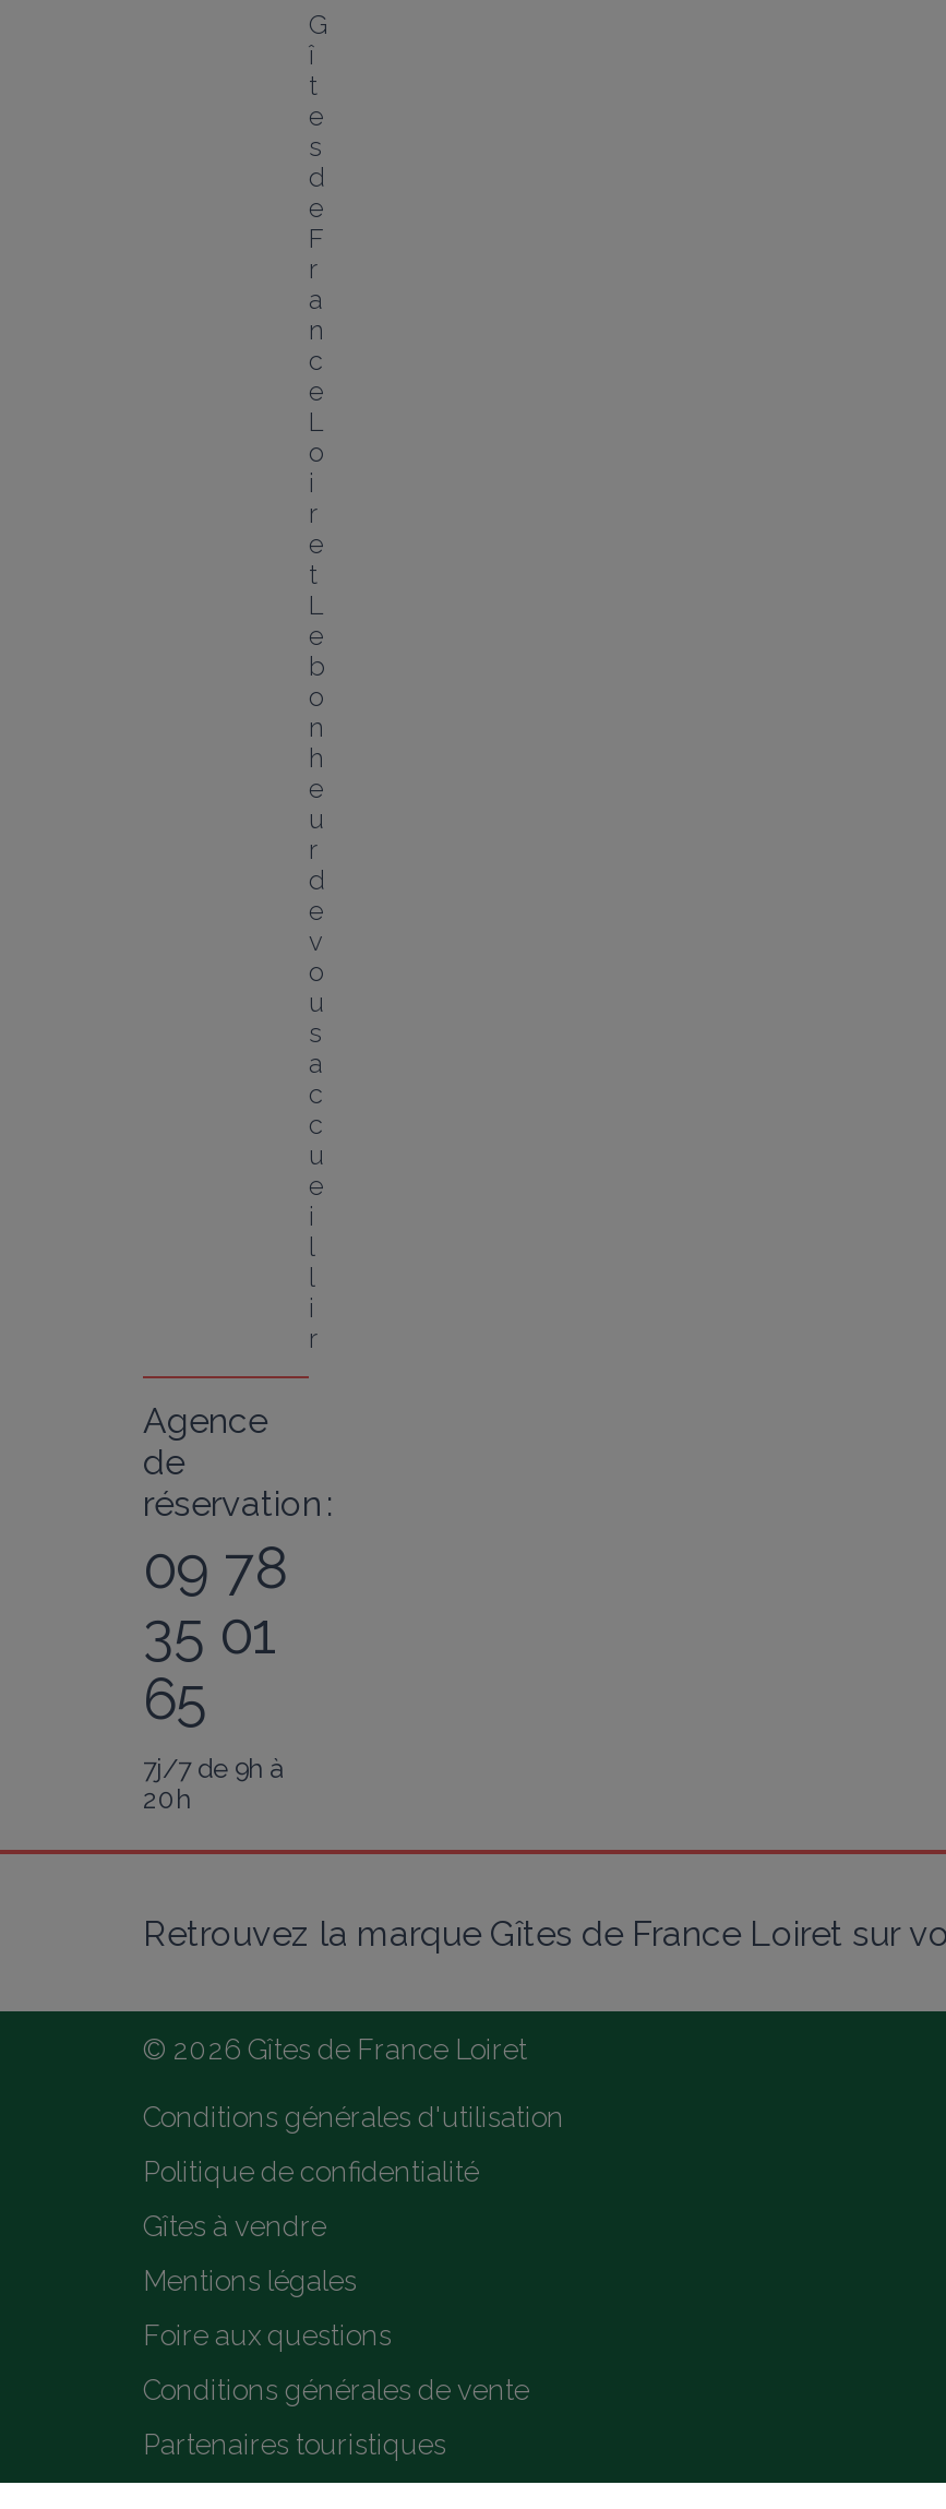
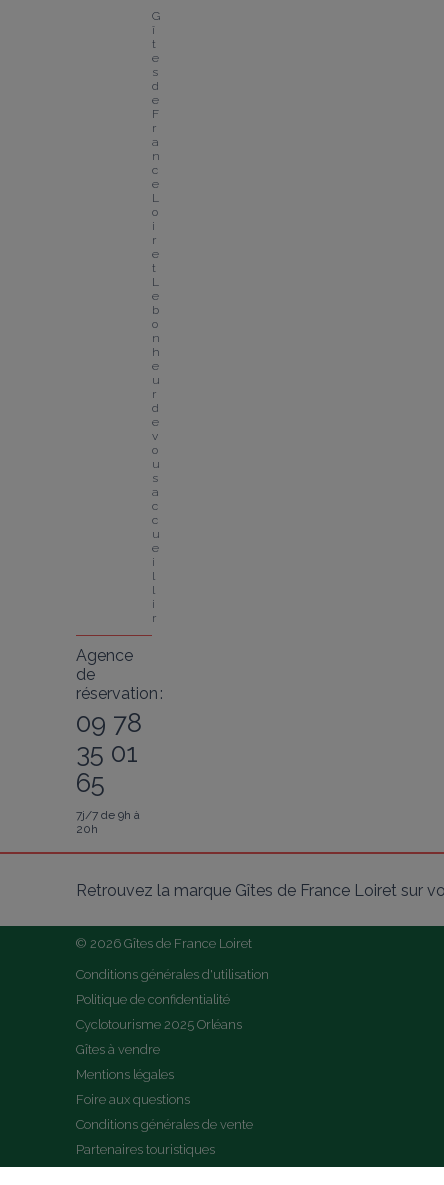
+ Cyclotourisme 2025 Orléans
